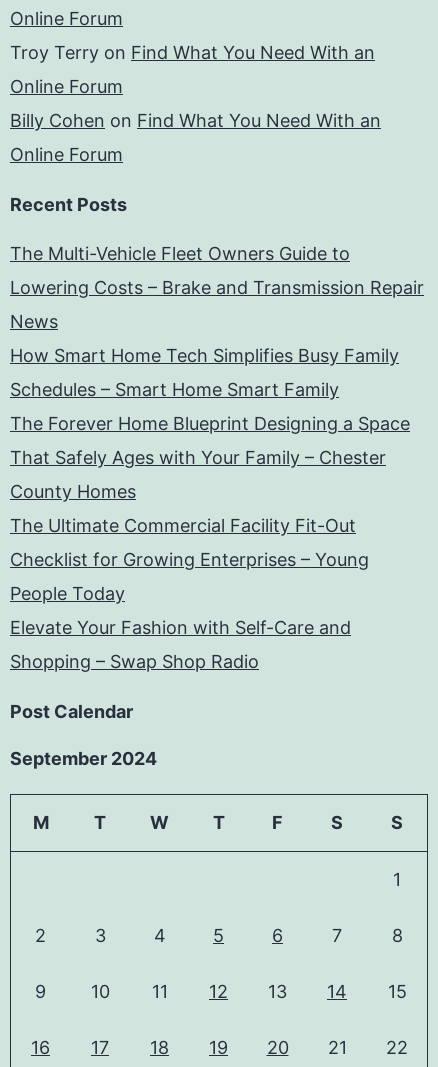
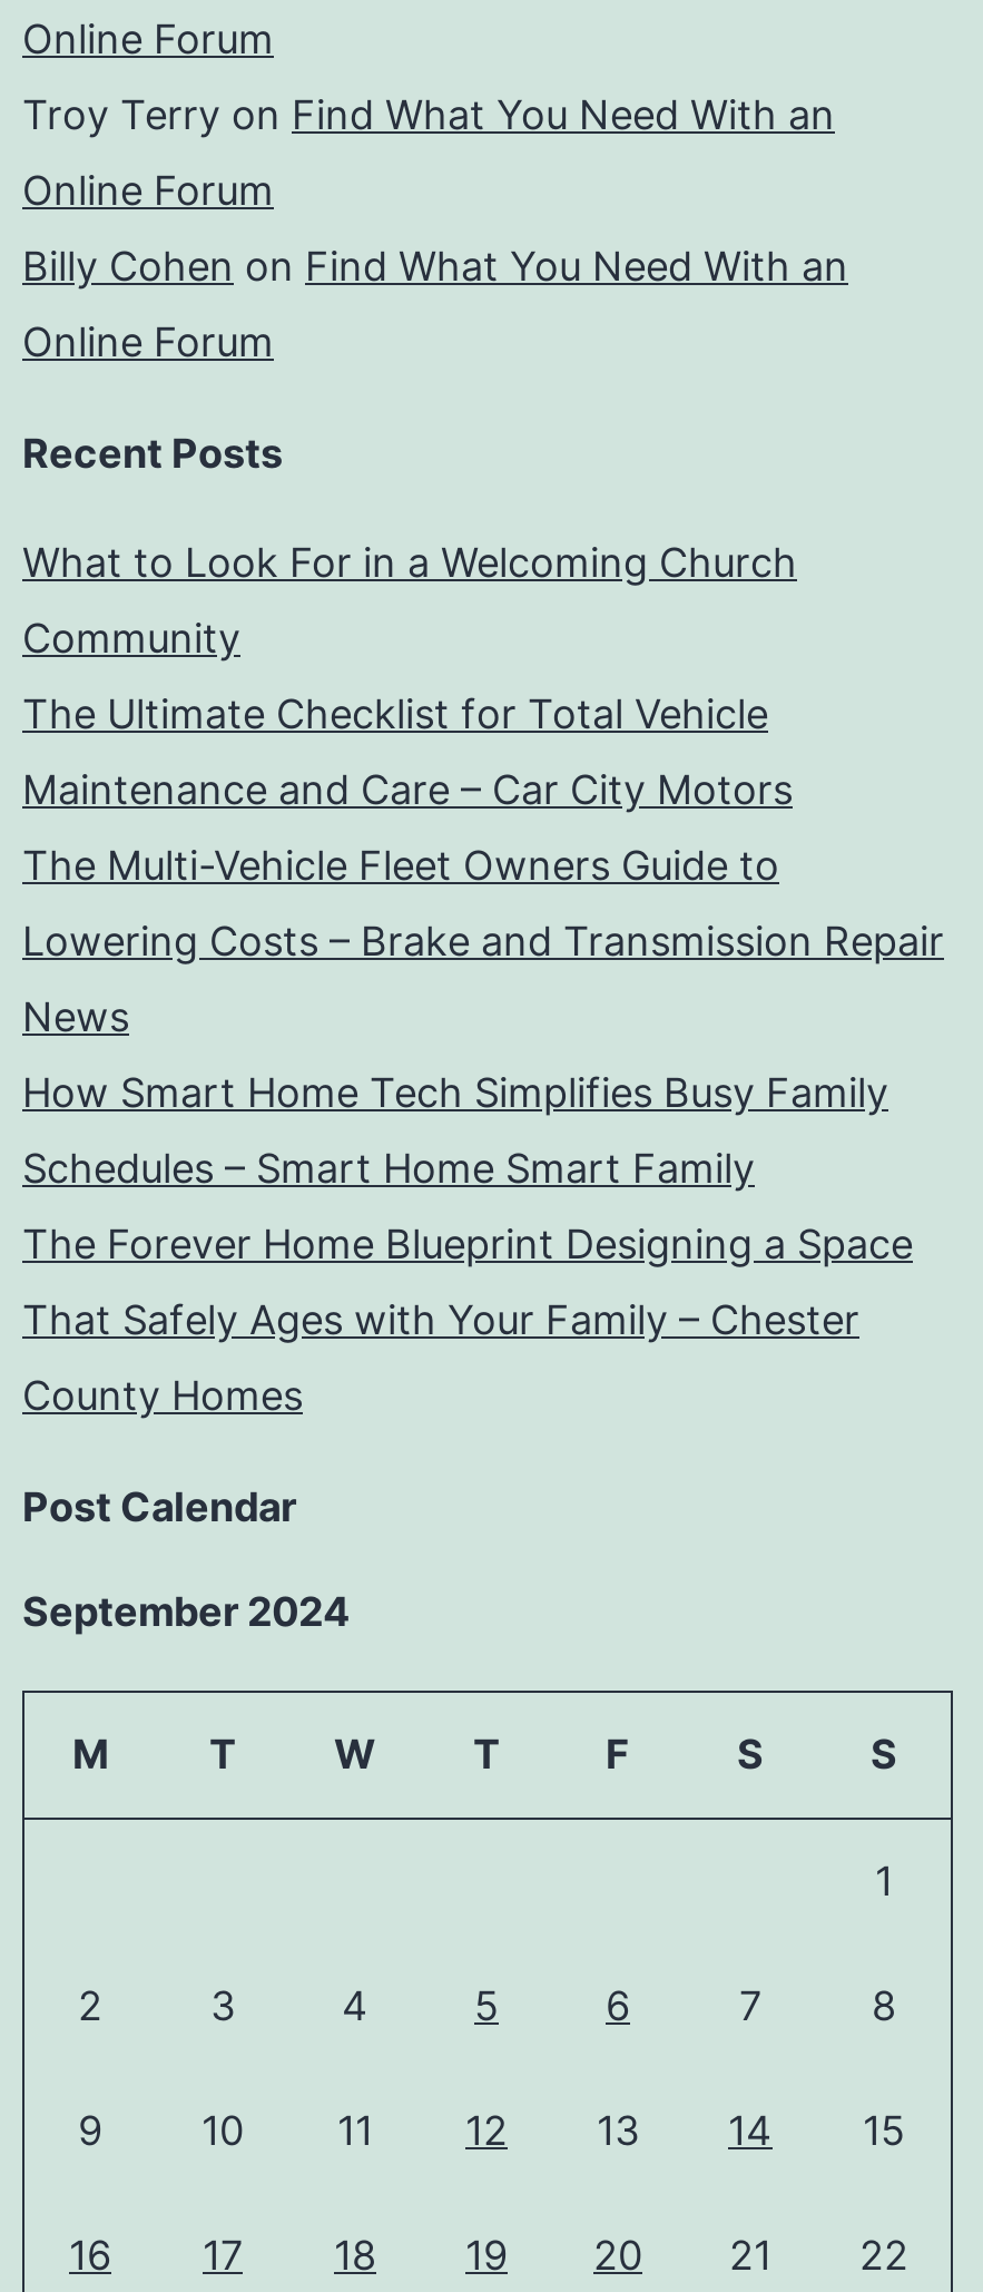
+ What to Look For in a Welcoming Church
+ Community
+ The Ultimate Checklist for Total Vehicle
+ Maintenance and Care – Car City Motors

moved down: The Multi-Vehicle Fleet Owners Guide to | Lowering Costs – Brake and Transmission Repair | News | How Smart Home Tech Simplifies Busy Family | Schedules – Smart Home Smart Family | The Forever Home Blueprint Designing a Space | That Safely Ages with Your Family – Chester | County Homes

- The Ultimate Commercial Facility Fit-Out
- Checklist for Growing Enterprises – Young
- People Today
- Elevate Your Fashion with Self-Care and
- Shopping – Swap Shop Radio
